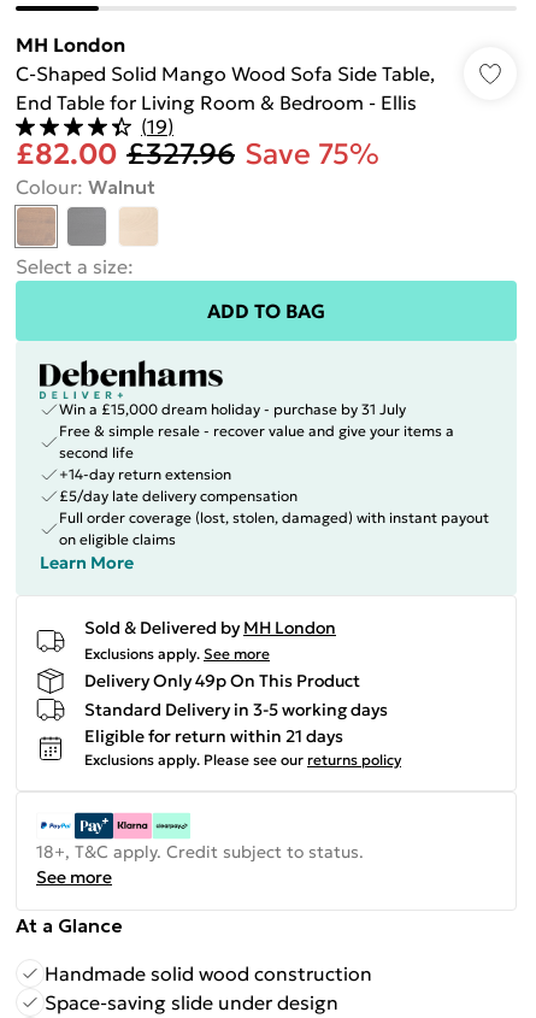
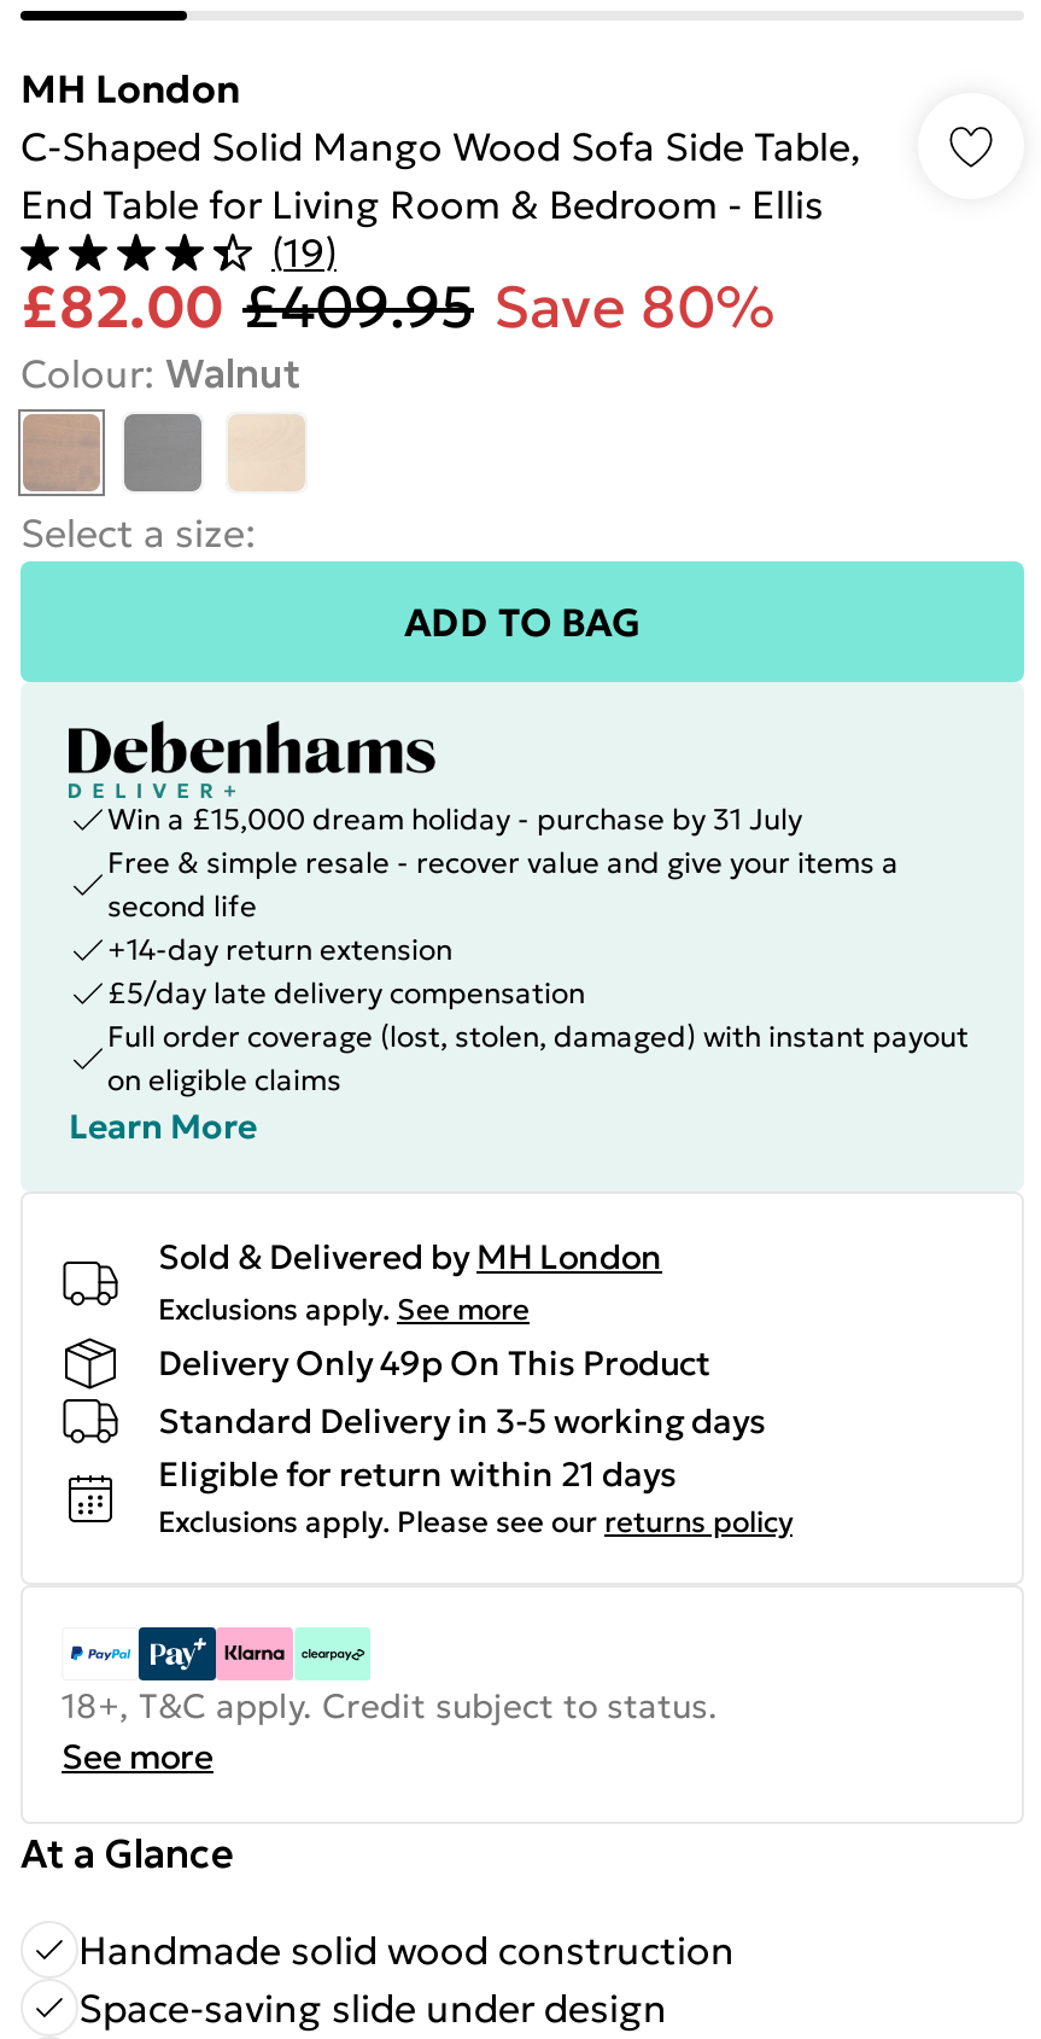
- £82.00 £327.96 Save 75%
+ £82.00 £409.95 Save 80%
